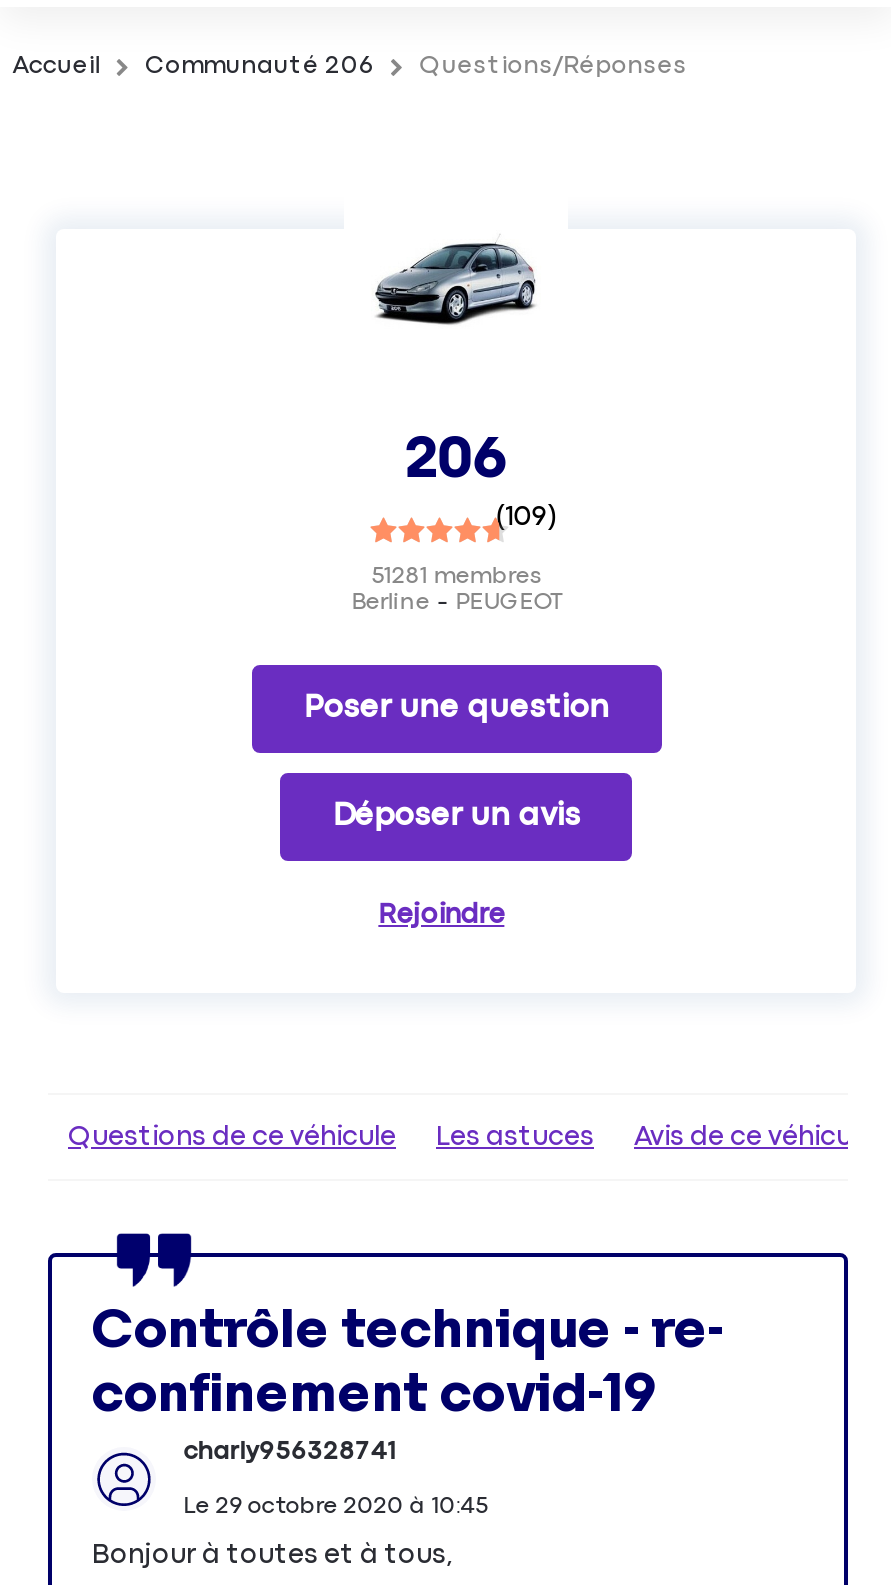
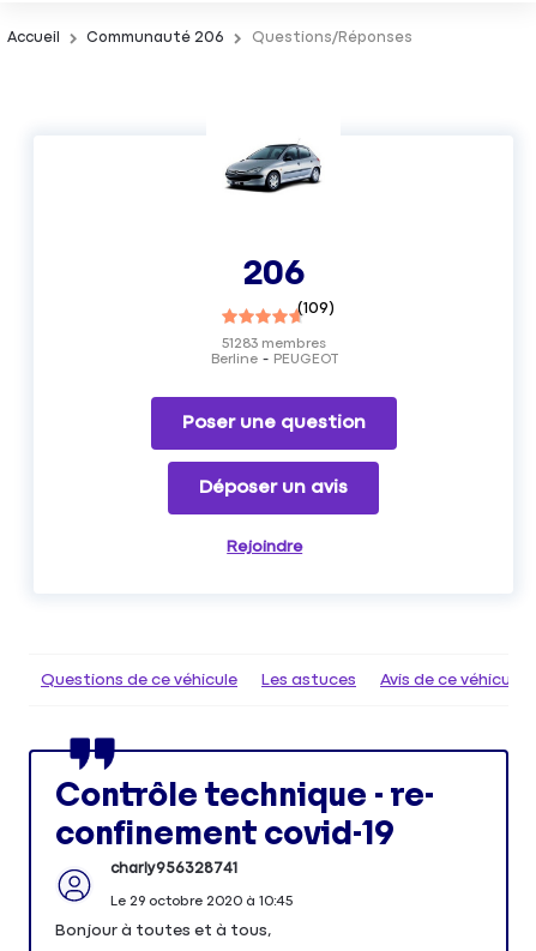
- 51281 membres
+ 51283 membres
